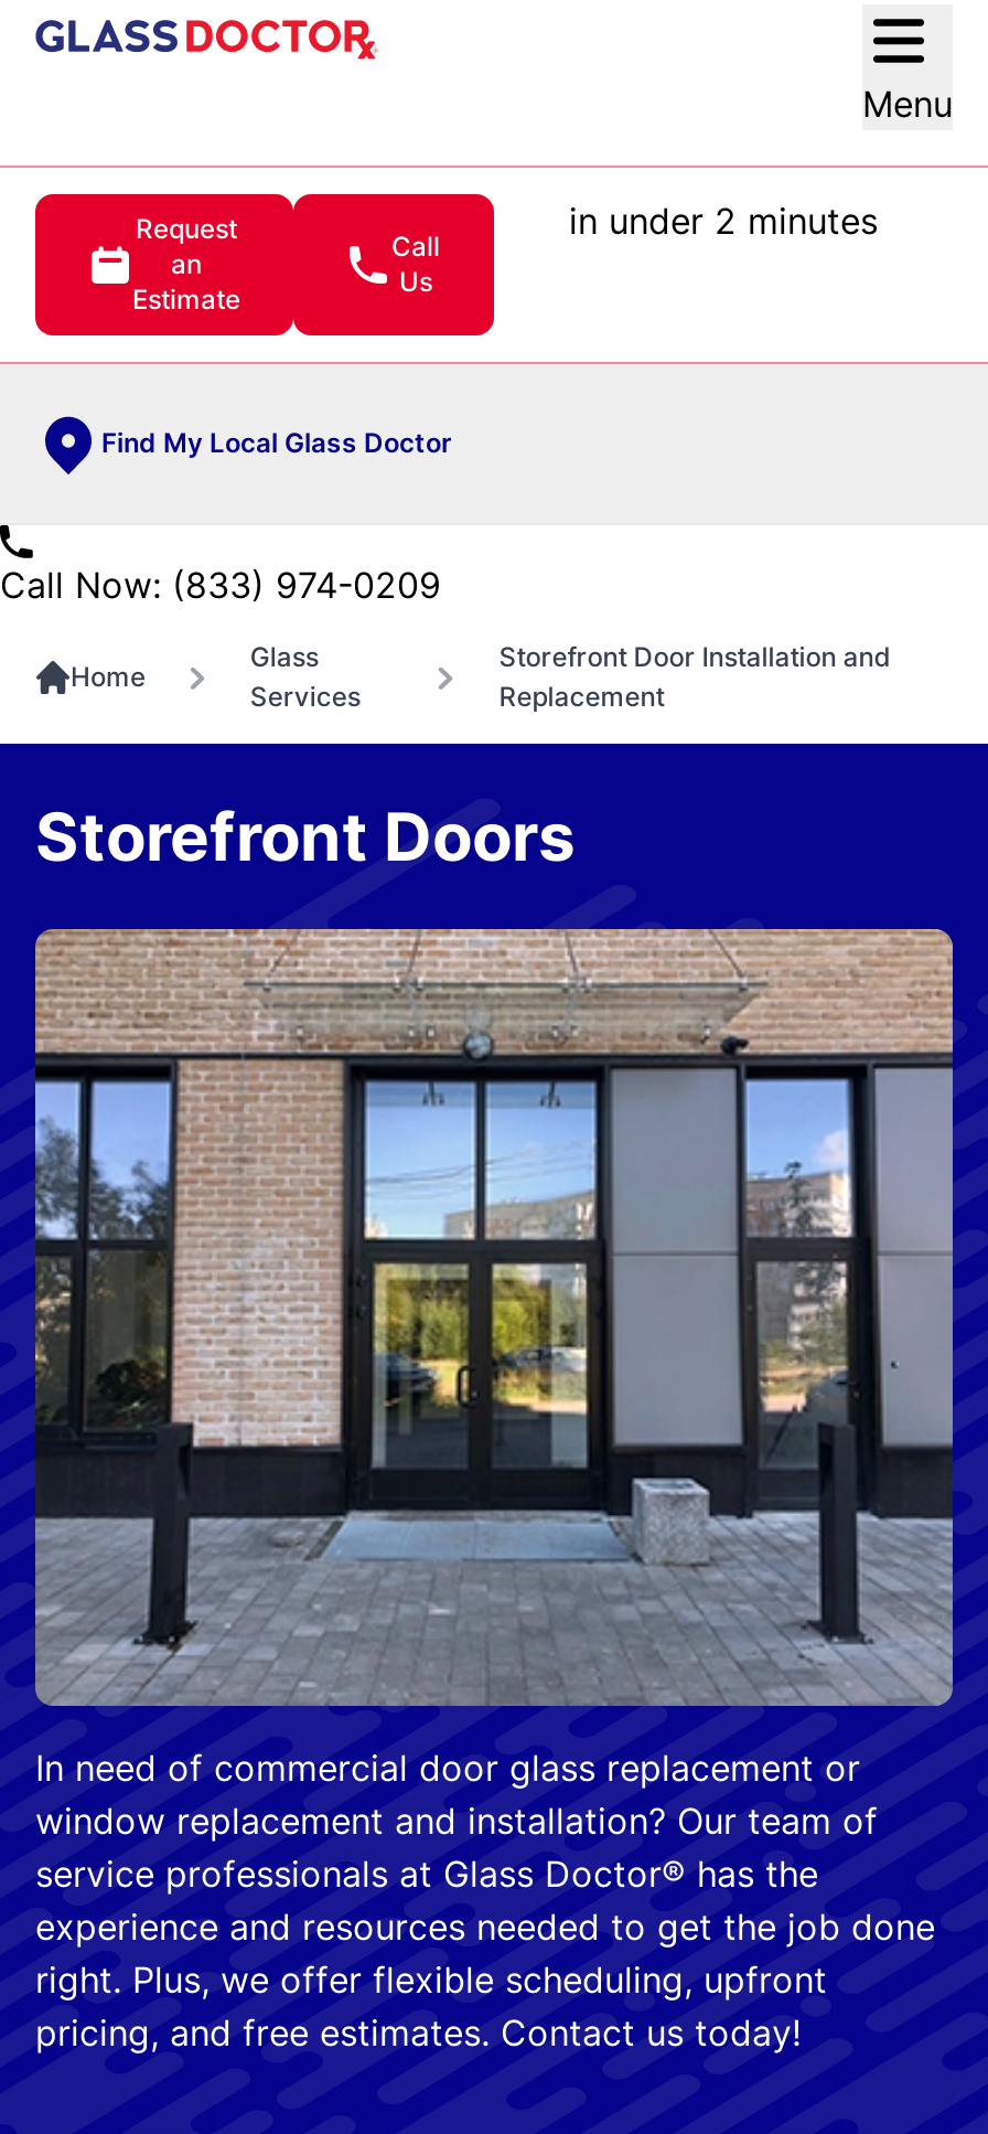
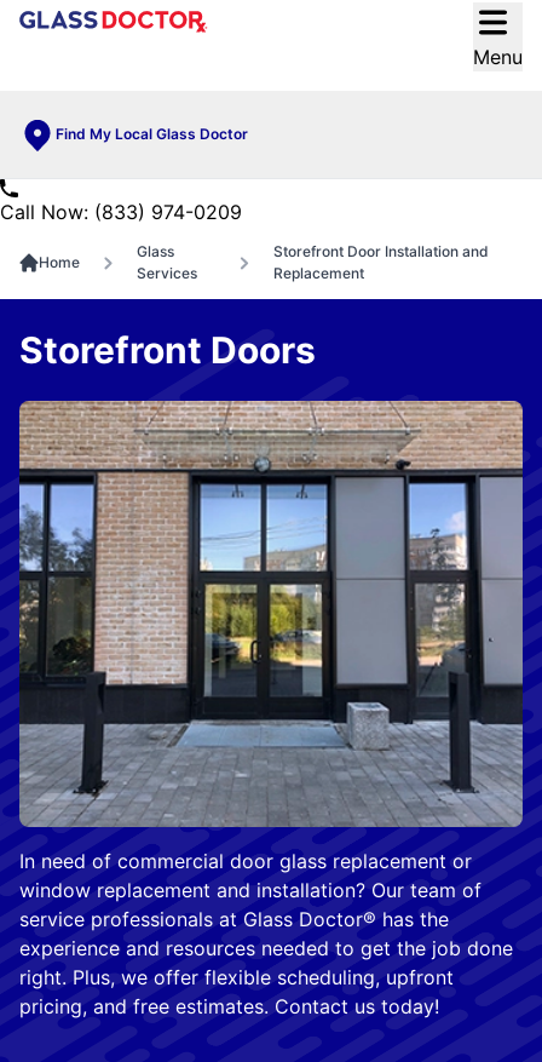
- [image]
- Request
- an
- Estimate

- in under 2 minutes

- Call
- Us
